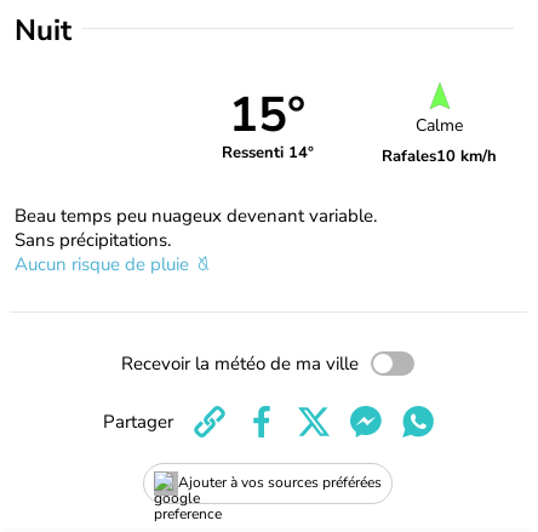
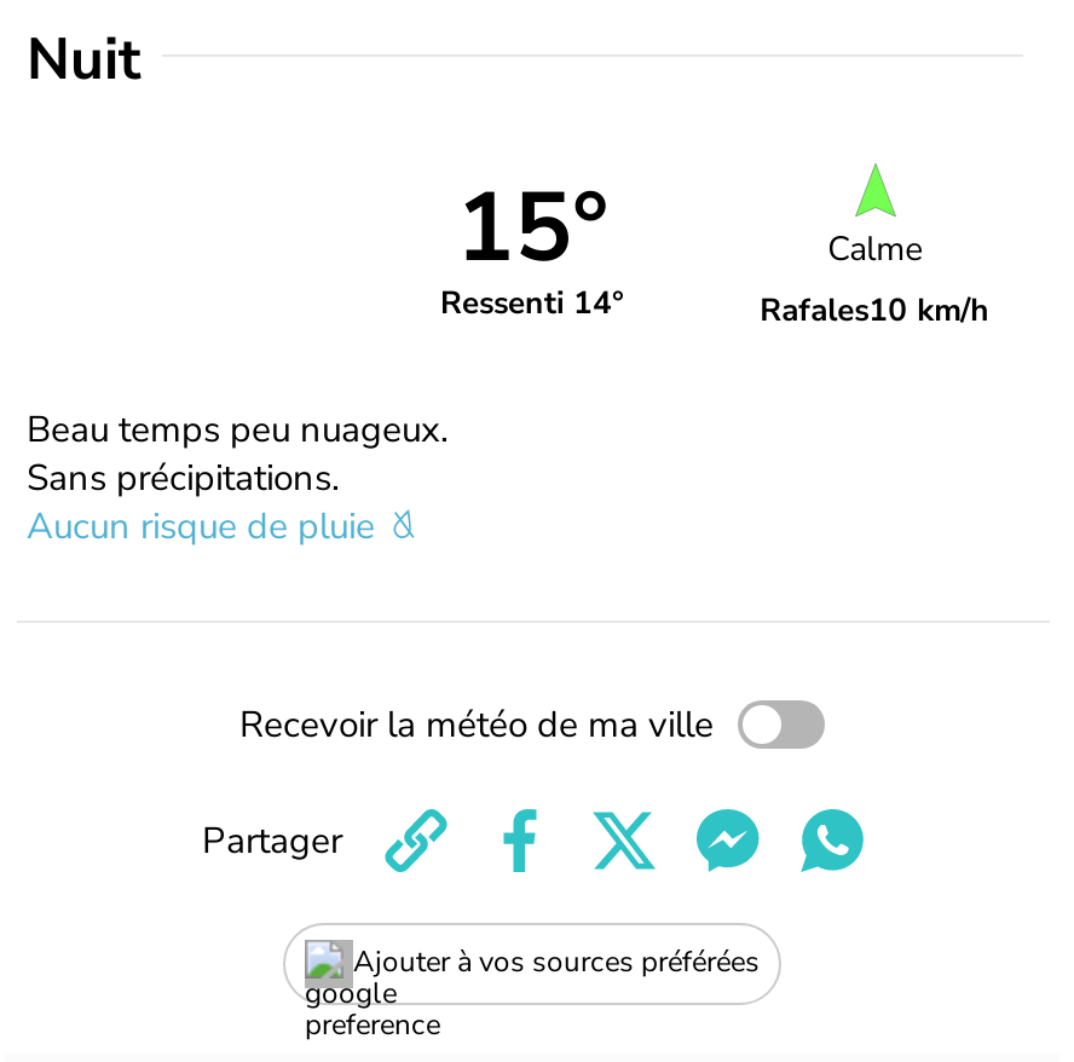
- Beau temps peu nuageux devenant variable.
+ Beau temps peu nuageux.
